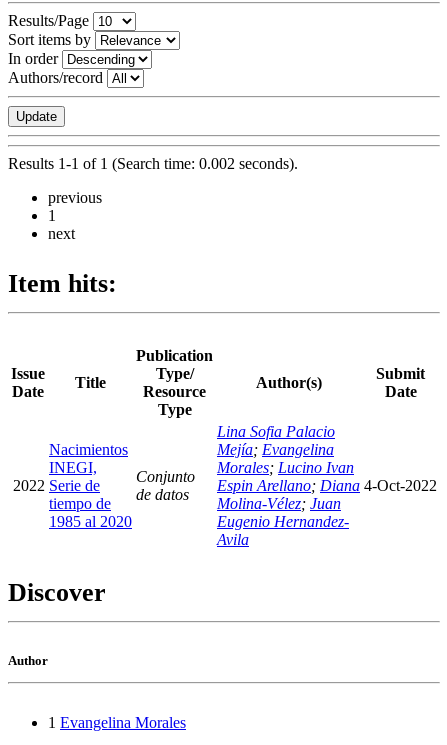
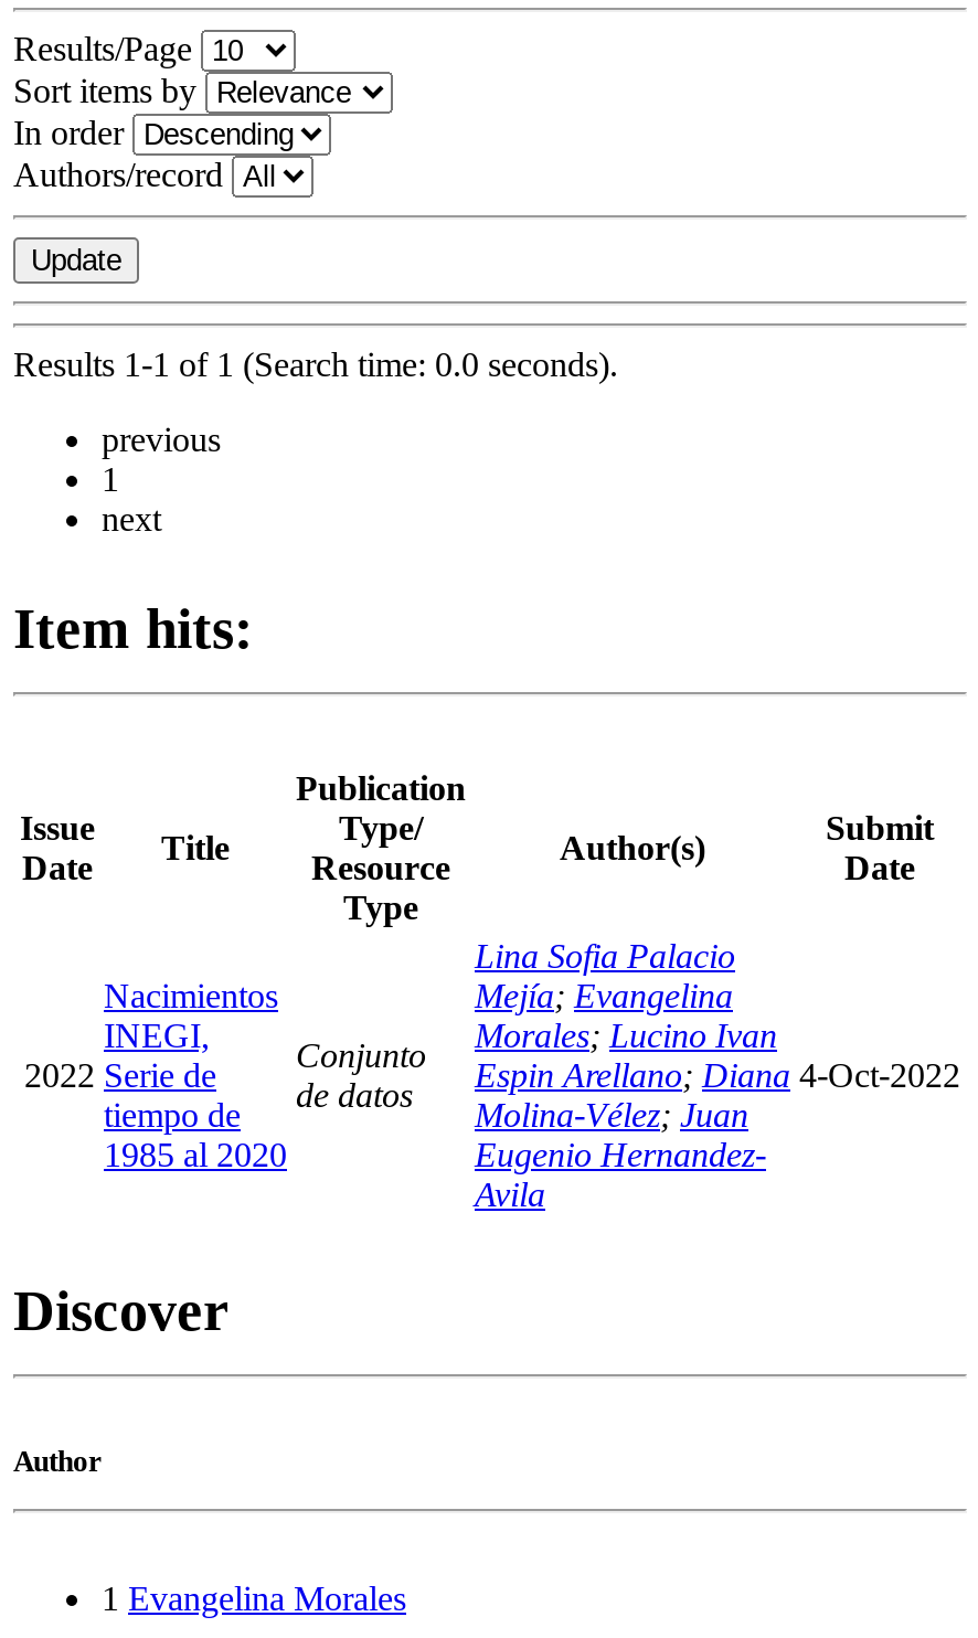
- Results 1-1 of 1 (Search time: 0.002 seconds).
+ Results 1-1 of 1 (Search time: 0.0 seconds).
